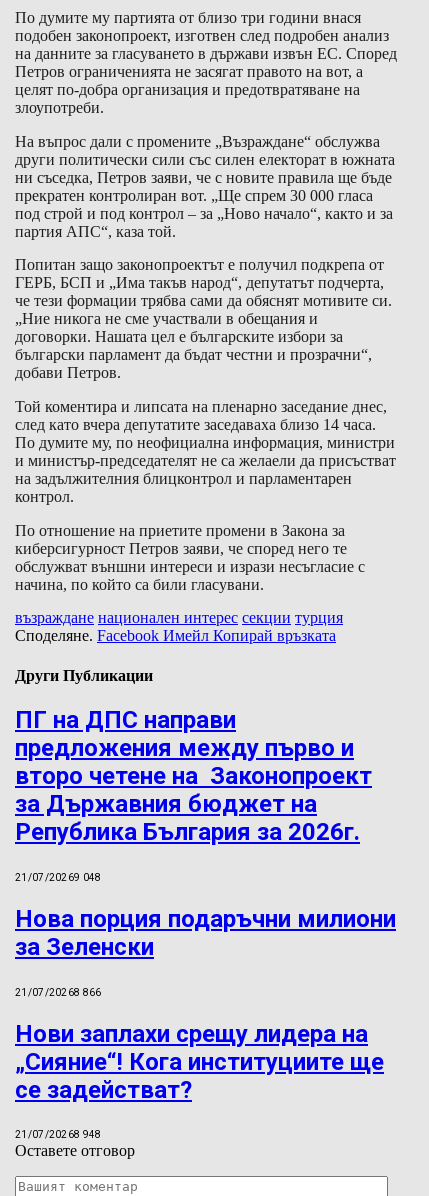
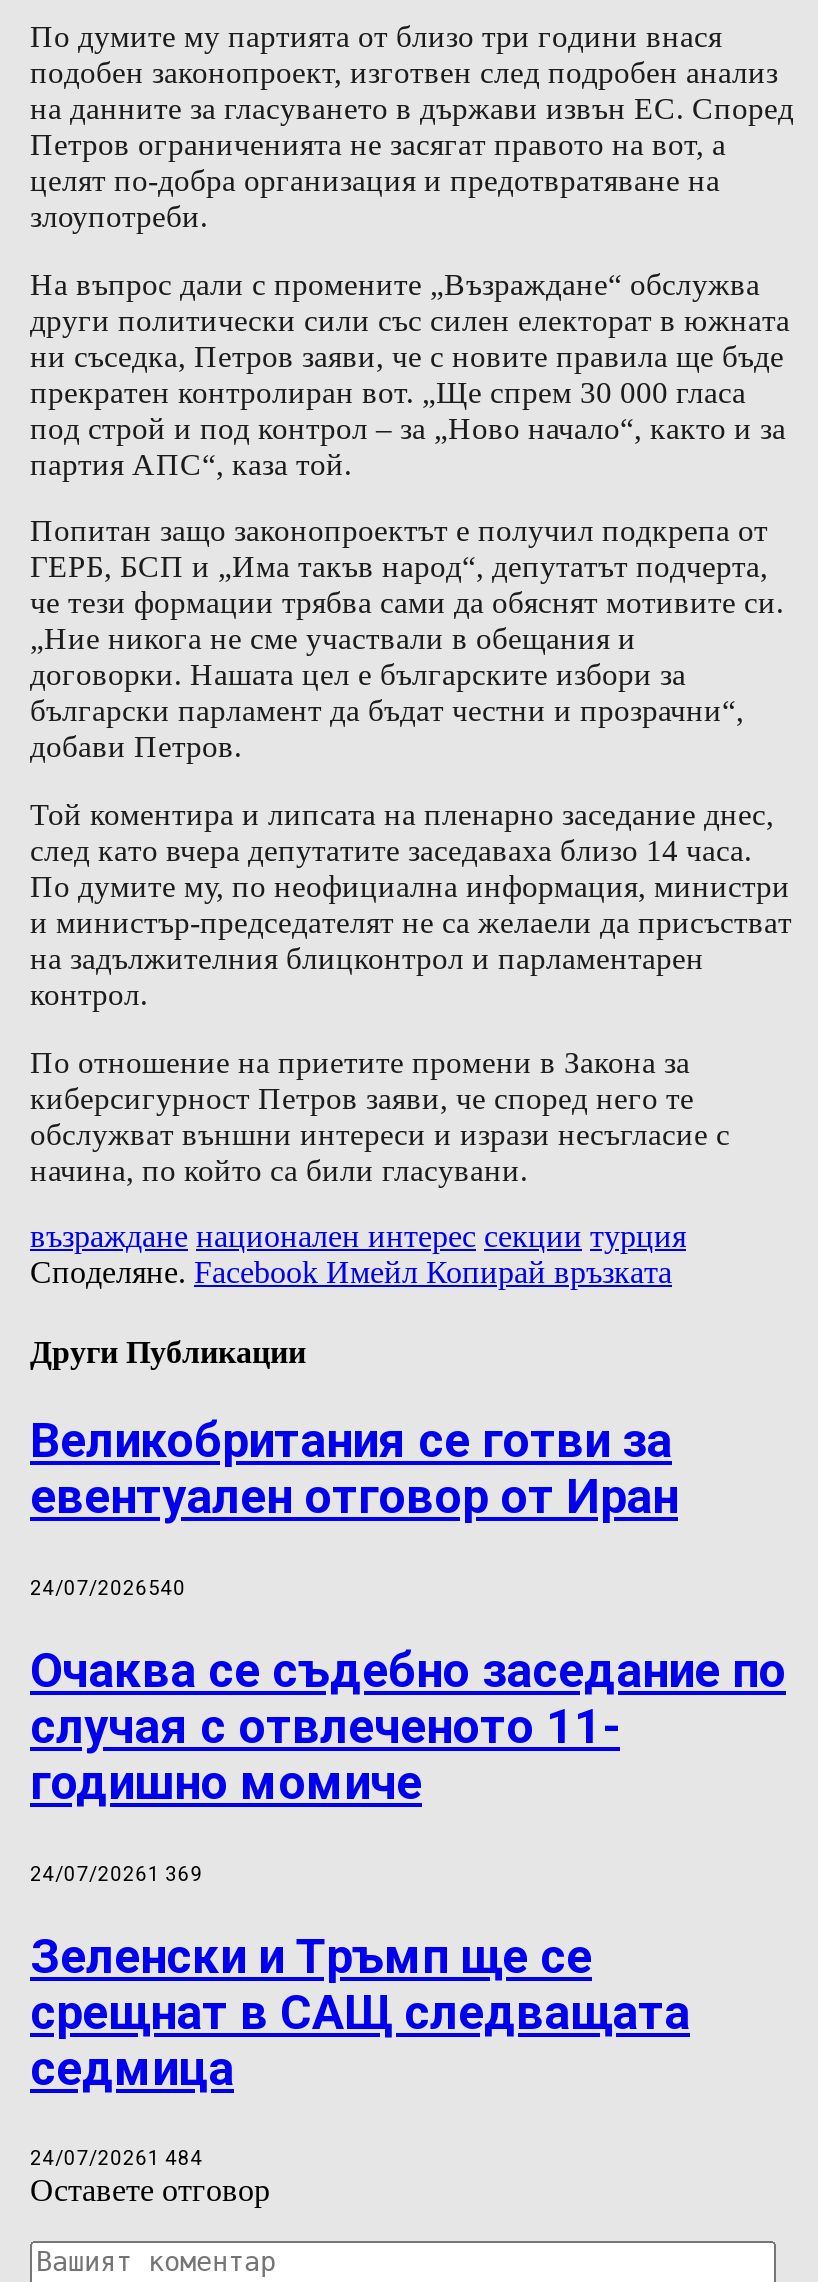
- ПГ на ДПС направи
- предложения между първо и
- второ четене на Законопроект
- за Държавния бюджет на
- Република България за 2026г.
+ Великобритания се готви за
+ евентуален отговор от Иран

- 21/07/2026 9 048
+ 24/07/2026 540

- Нова порция подаръчни милиони
- за Зеленски
+ Очаква се съдебно заседание по
+ случая с отвлеченото 11-
+ годишно момиче

- 21/07/20268 866
+ 24/07/20261 369

- Нови заплахи срещу лидера на
- „Сияние“! Кога институциите ще
- се задействат?
+ Зеленски и Тръмп ще се
+ срещнат в САЩ следващата
+ седмица

- 21/07/20268 948
+ 24/07/20261 484
